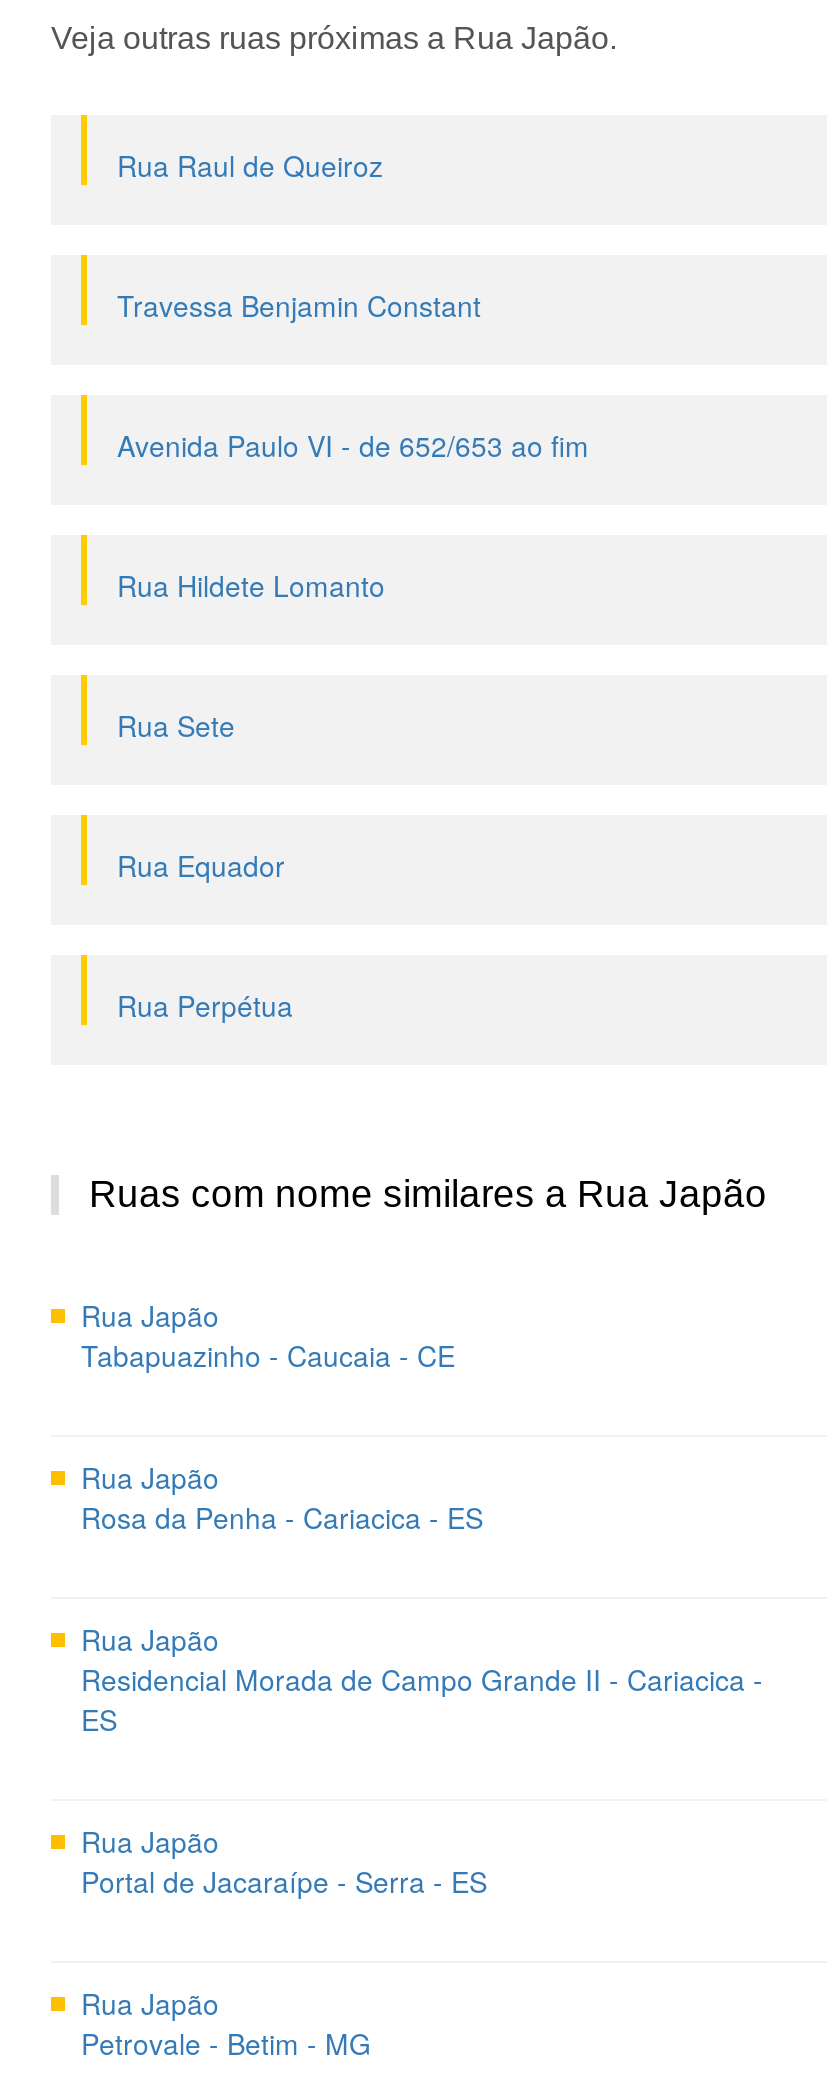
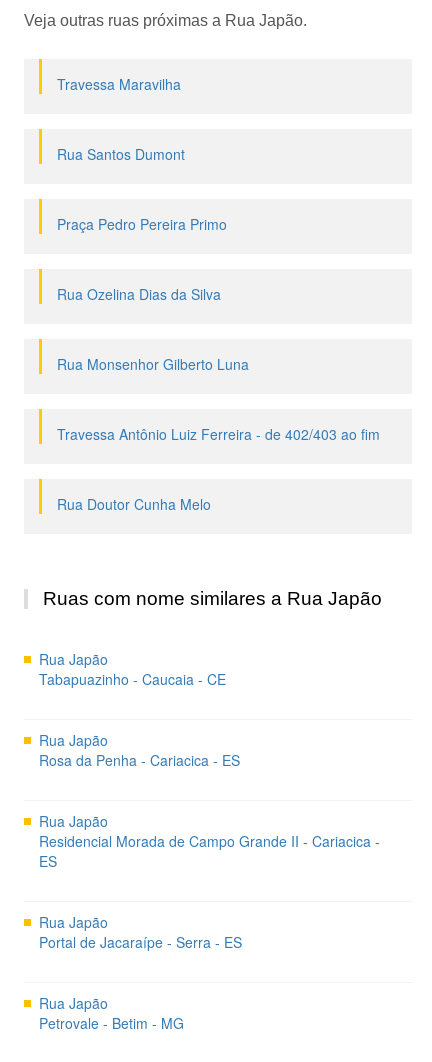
- Rua Raul de Queiroz
+ Travessa Maravilha

- Travessa Benjamin Constant
+ Rua Santos Dumont

- Avenida Paulo VI - de 652/653 ao fim
+ Praça Pedro Pereira Primo

- Rua Hildete Lomanto
+ Rua Ozelina Dias da Silva

- Rua Sete
+ Rua Monsenhor Gilberto Luna

- Rua Equador
+ Travessa Antônio Luiz Ferreira - de 402/403 ao fim

- Rua Perpétua
+ Rua Doutor Cunha Melo
